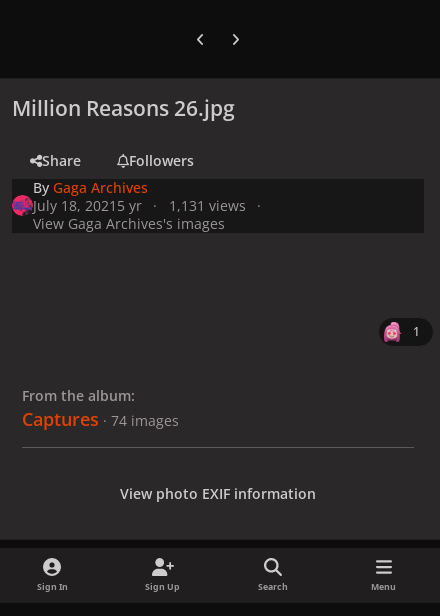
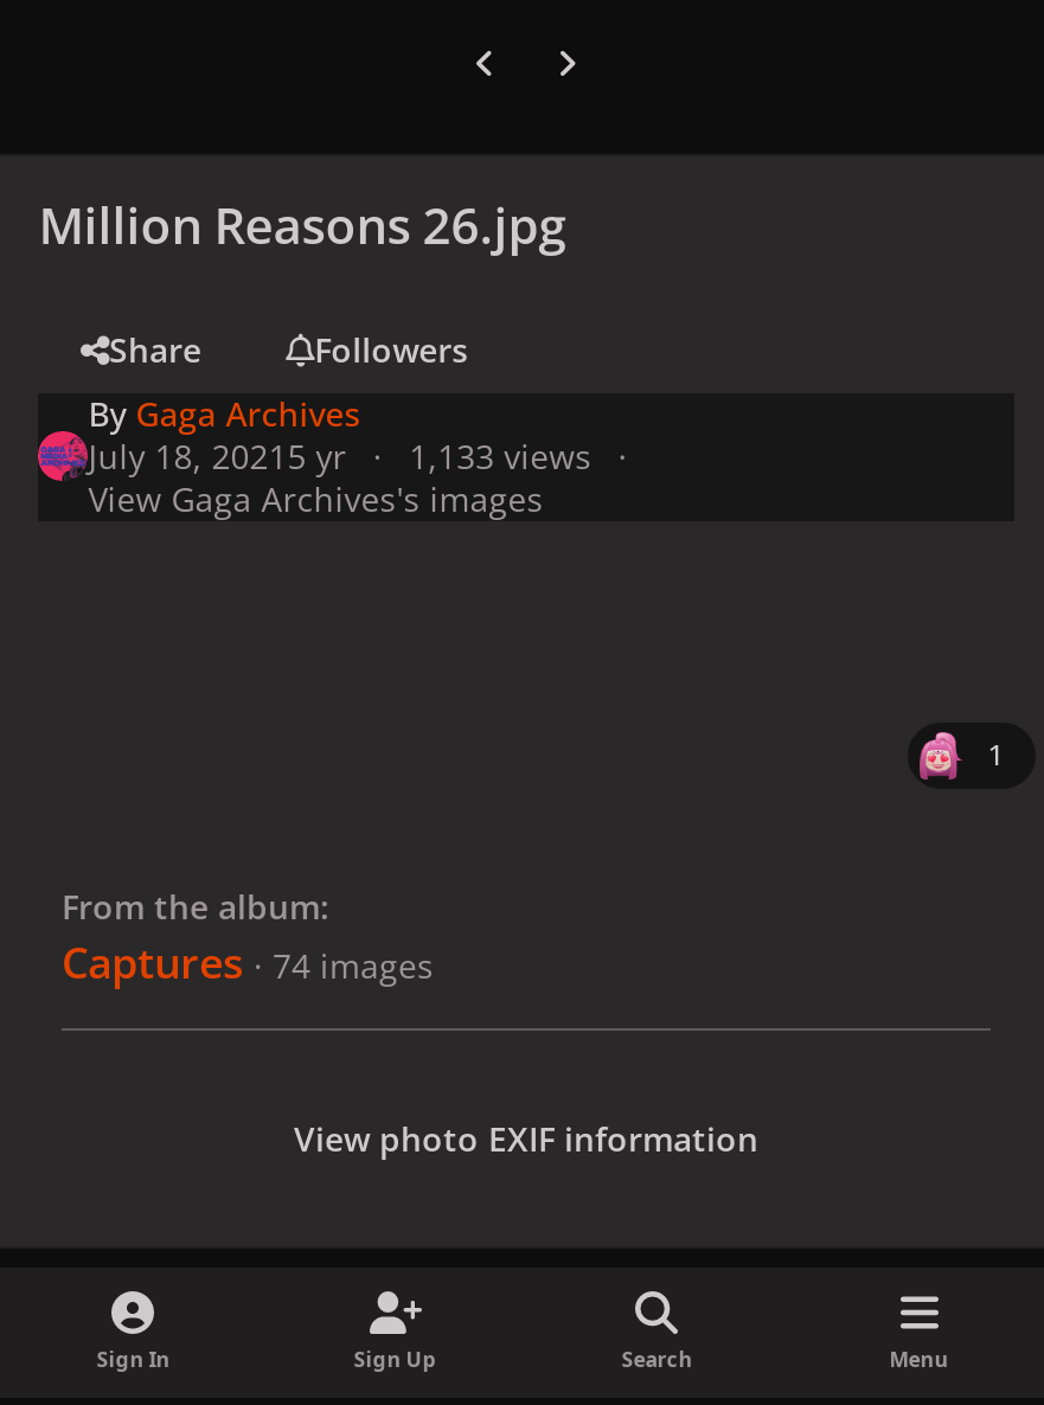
- July 18, 2021 5 yr 1,131 views
+ July 18, 2021 5 yr 1,133 views
